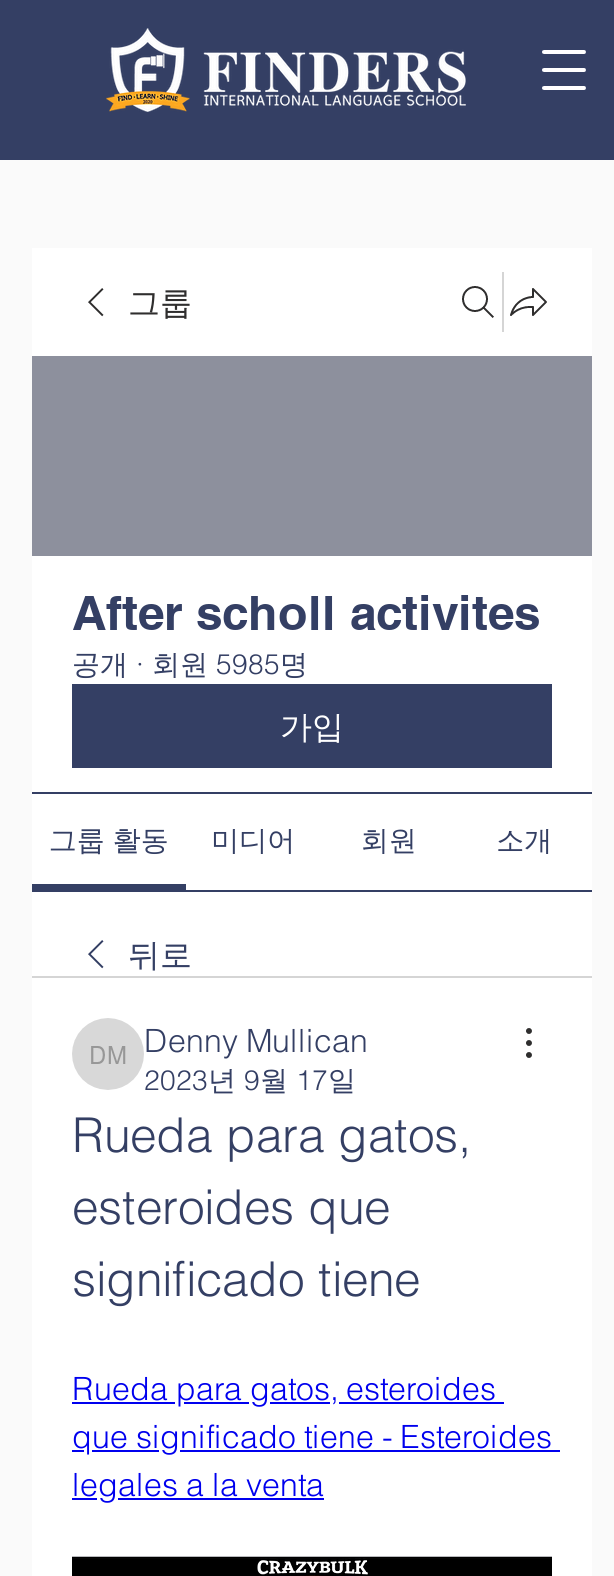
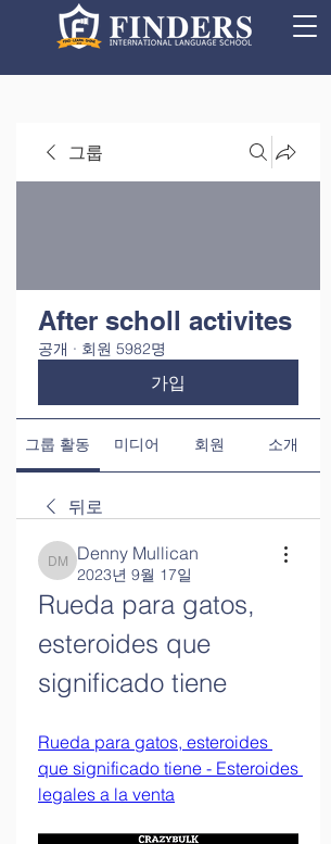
- 공개 · 회원 5985명
+ 공개 · 회원 5982명
